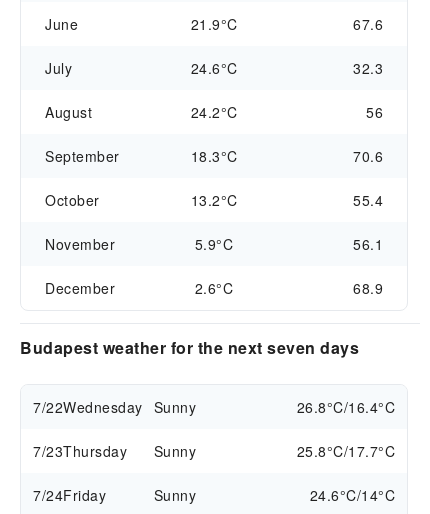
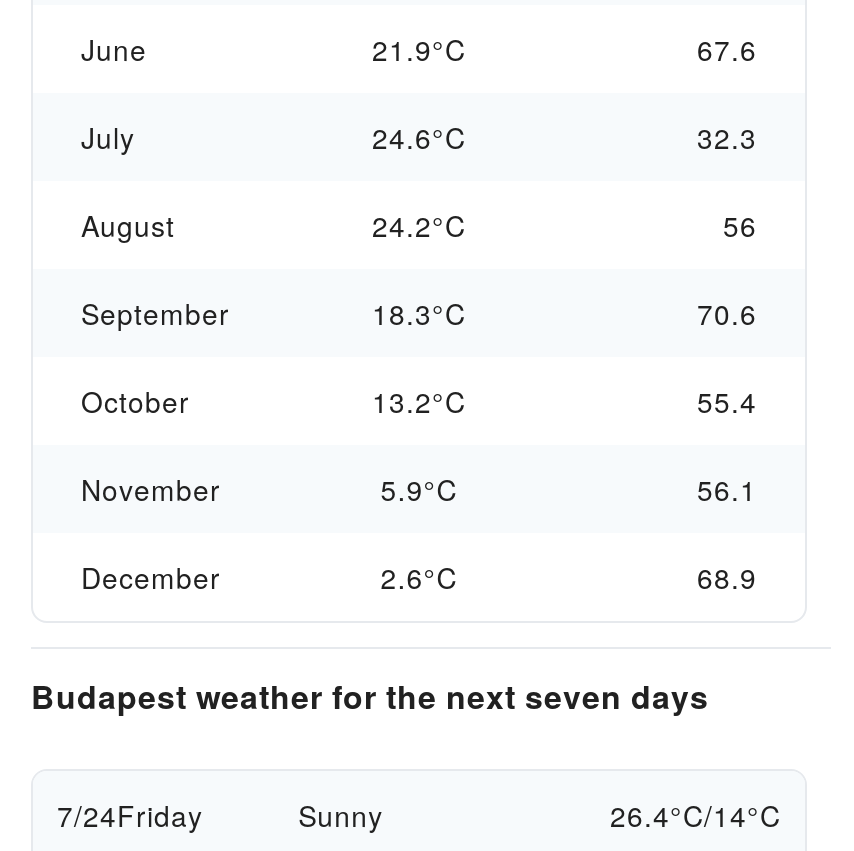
- 7/22Wednesday Sunny
- 26.8°C/16.4°C
- 7/23Thursday
- Sunny
- 25.8°C/17.7°C

- 24.6°C/14°C
+ 26.4°C/14°C
